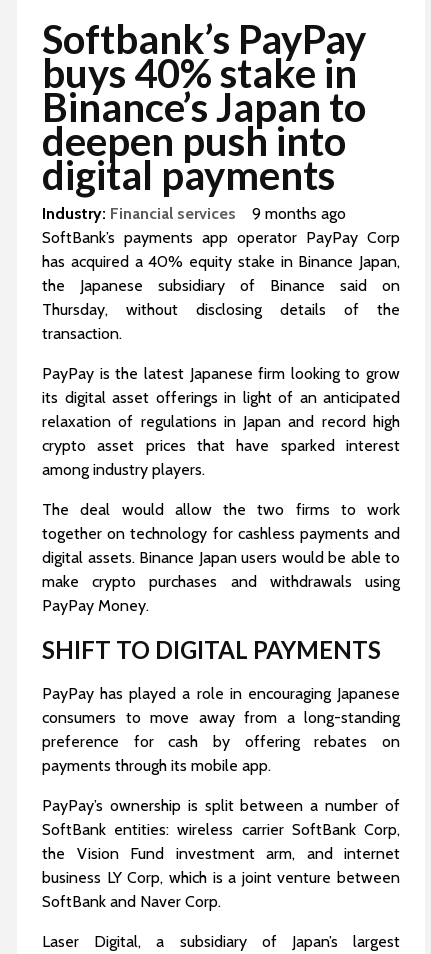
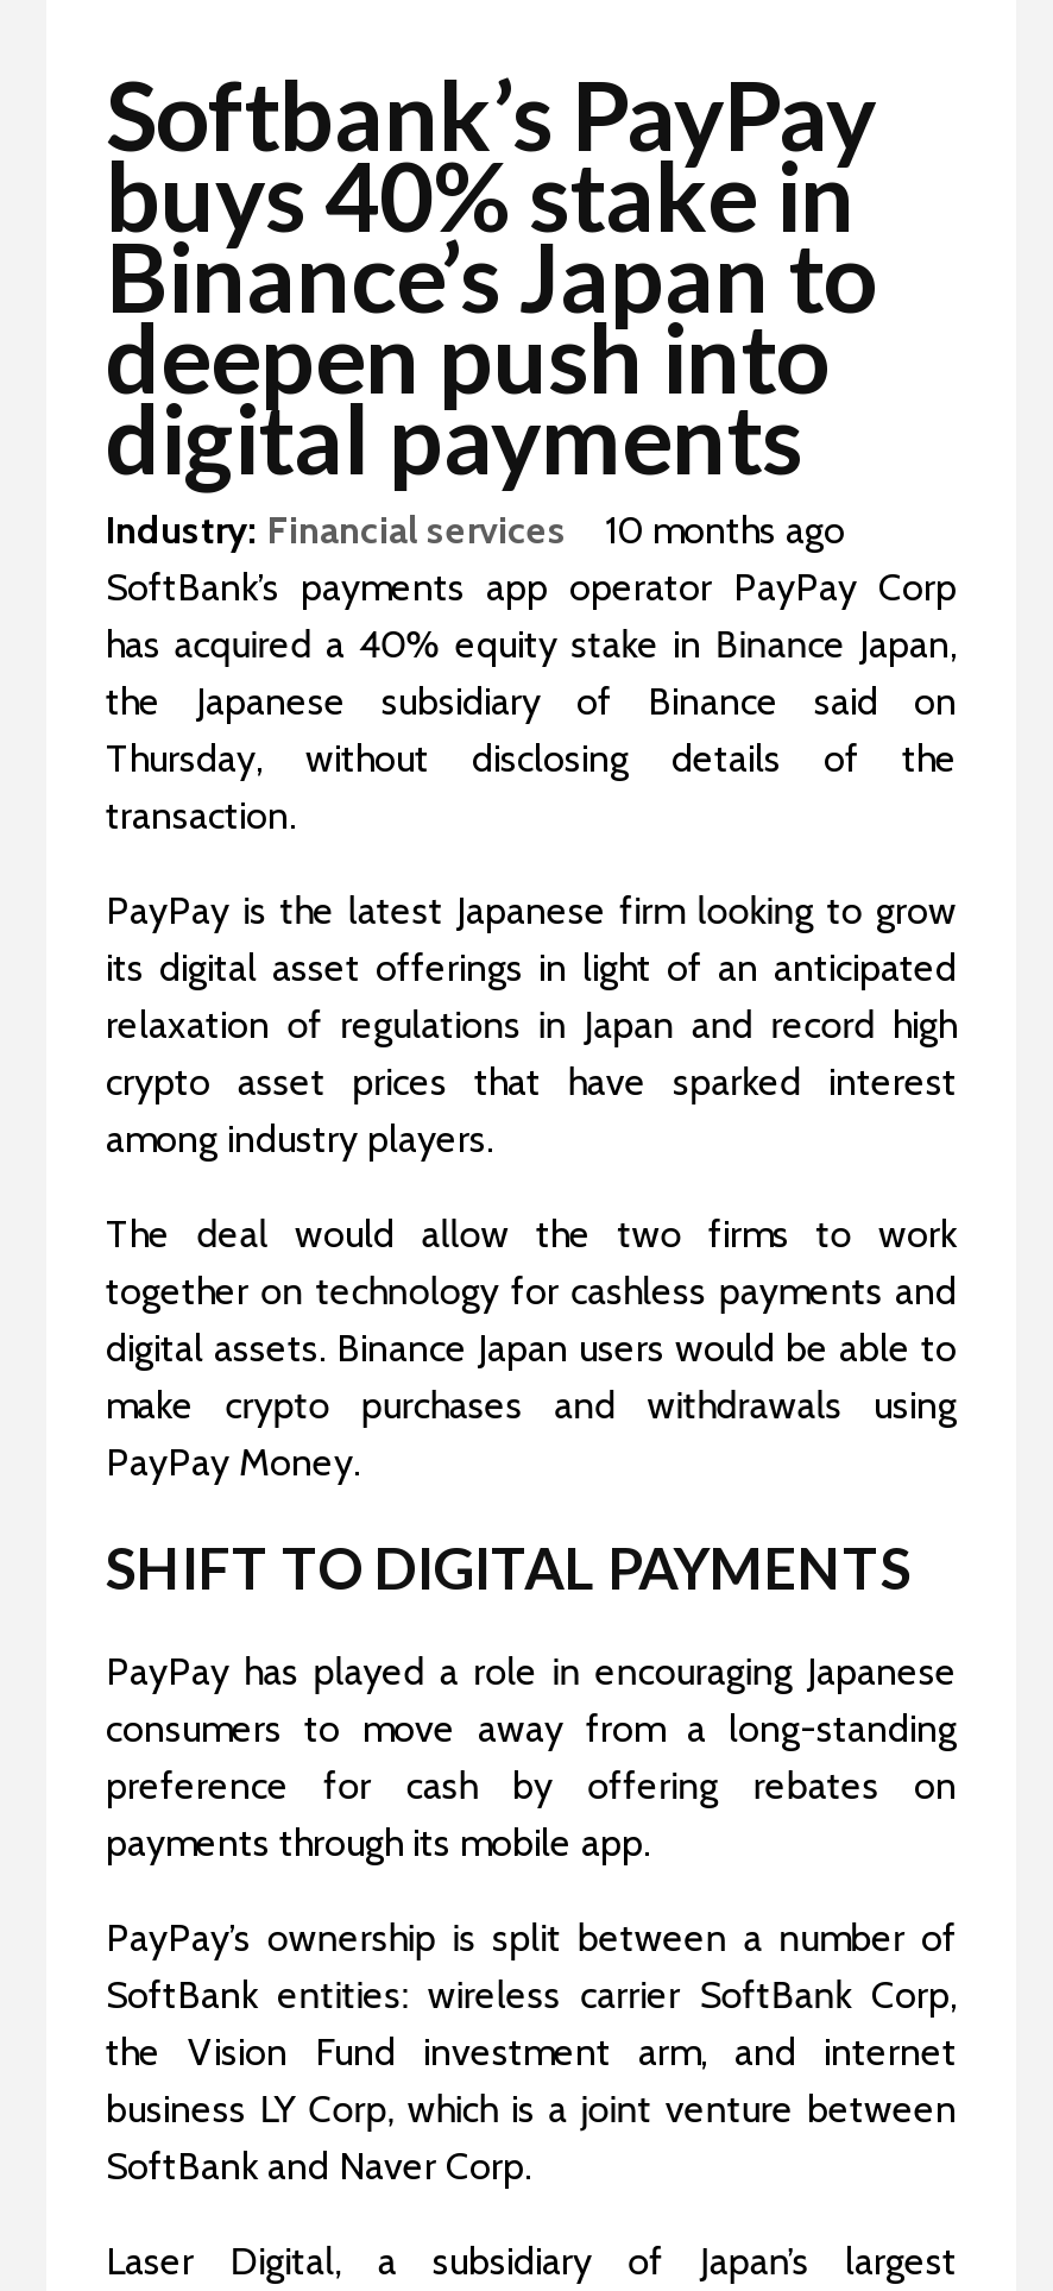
- Industry: Financial services 9 months ago
+ Industry: Financial services 10 months ago
